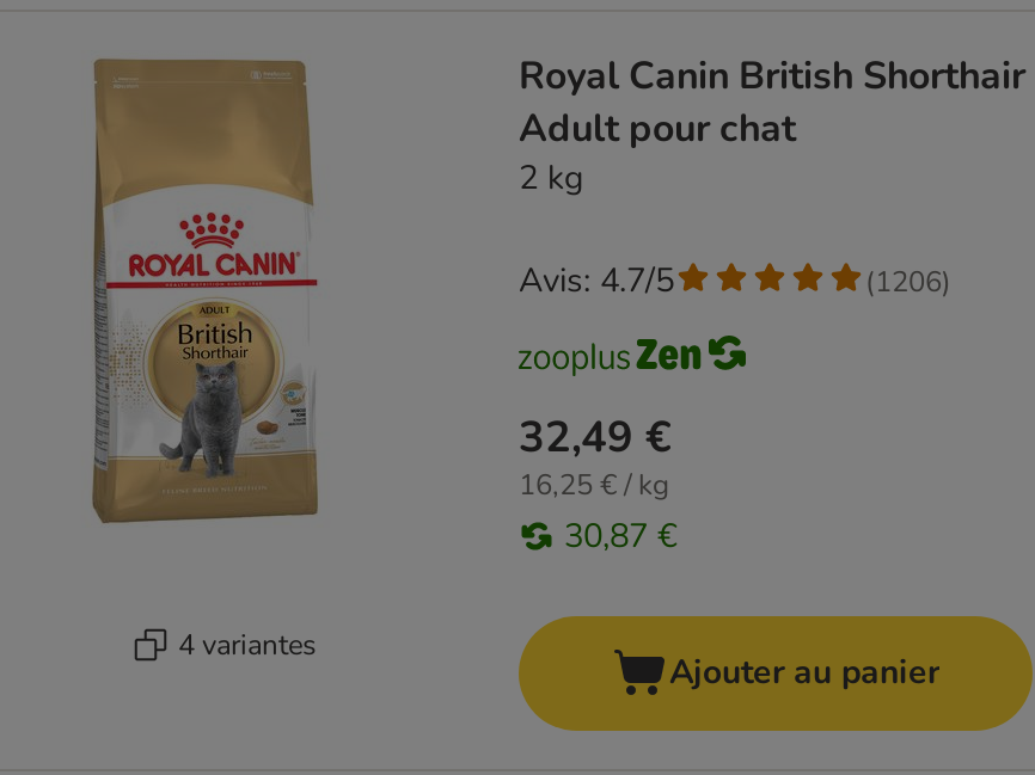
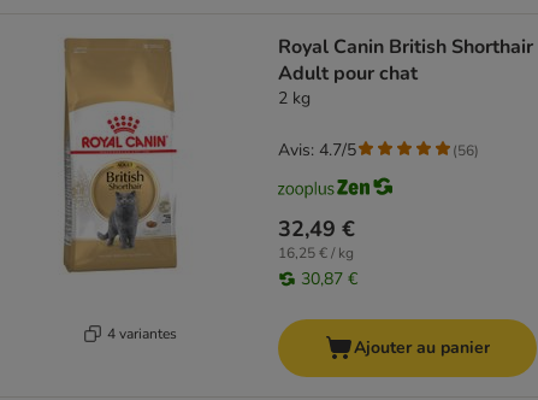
- (1206)
+ (56)
